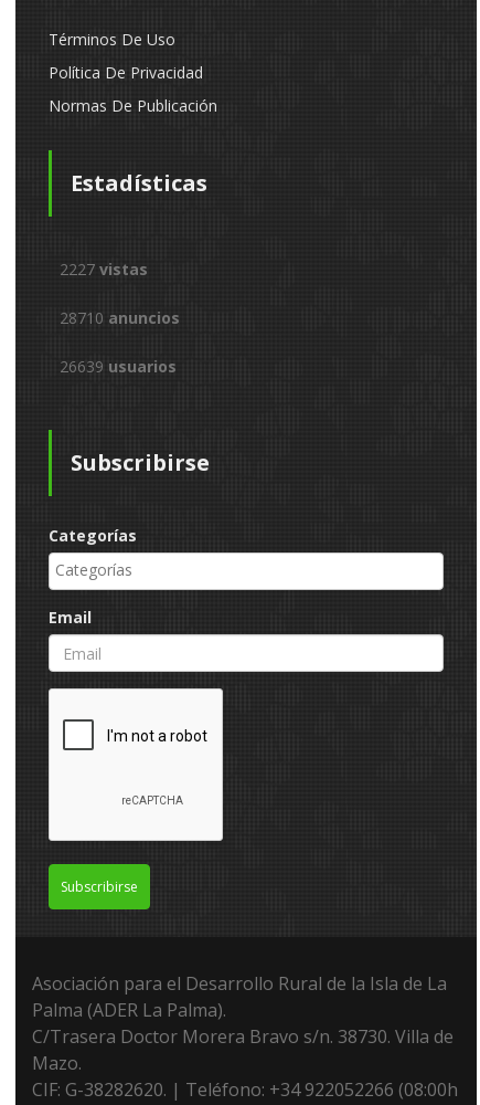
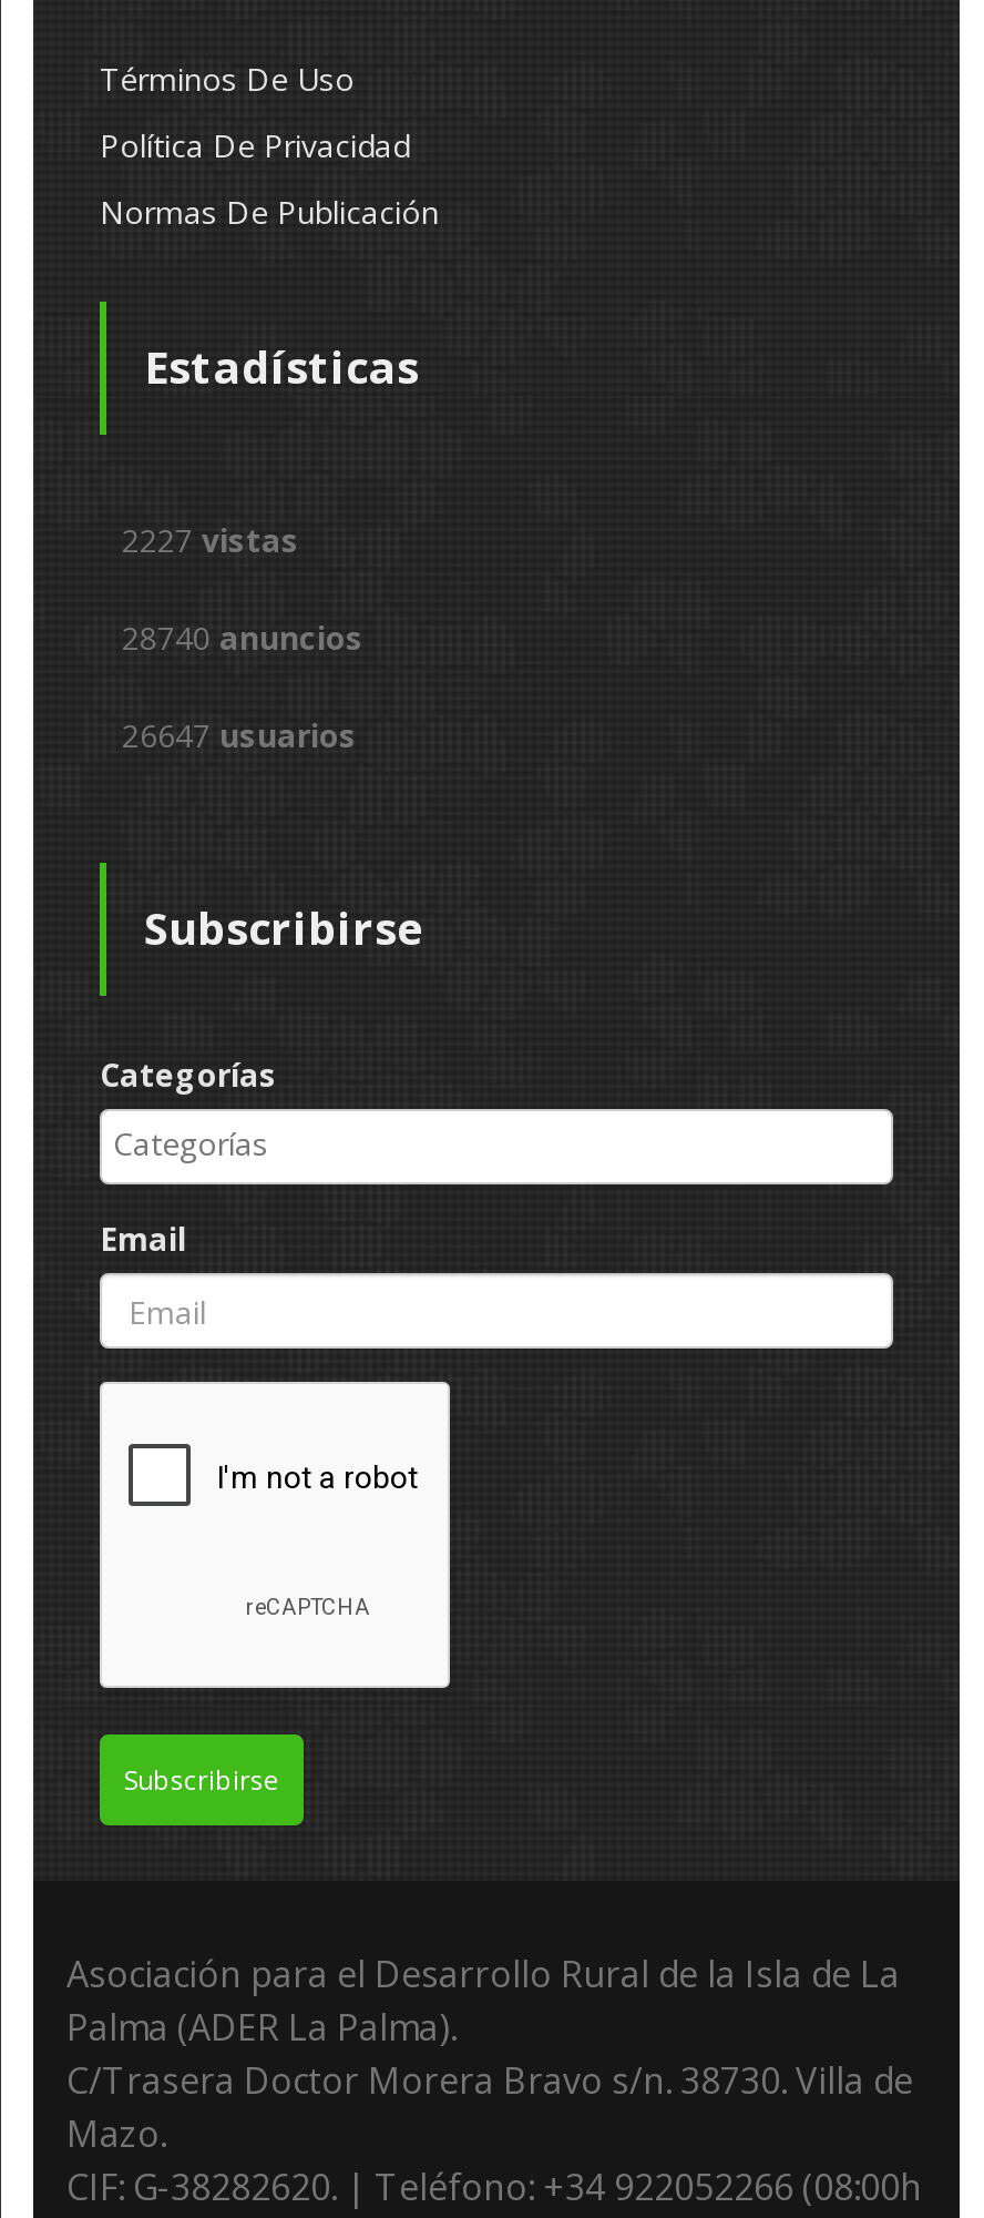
- 28710 anuncios
+ 28740 anuncios

- 26639 usuarios
+ 26647 usuarios
